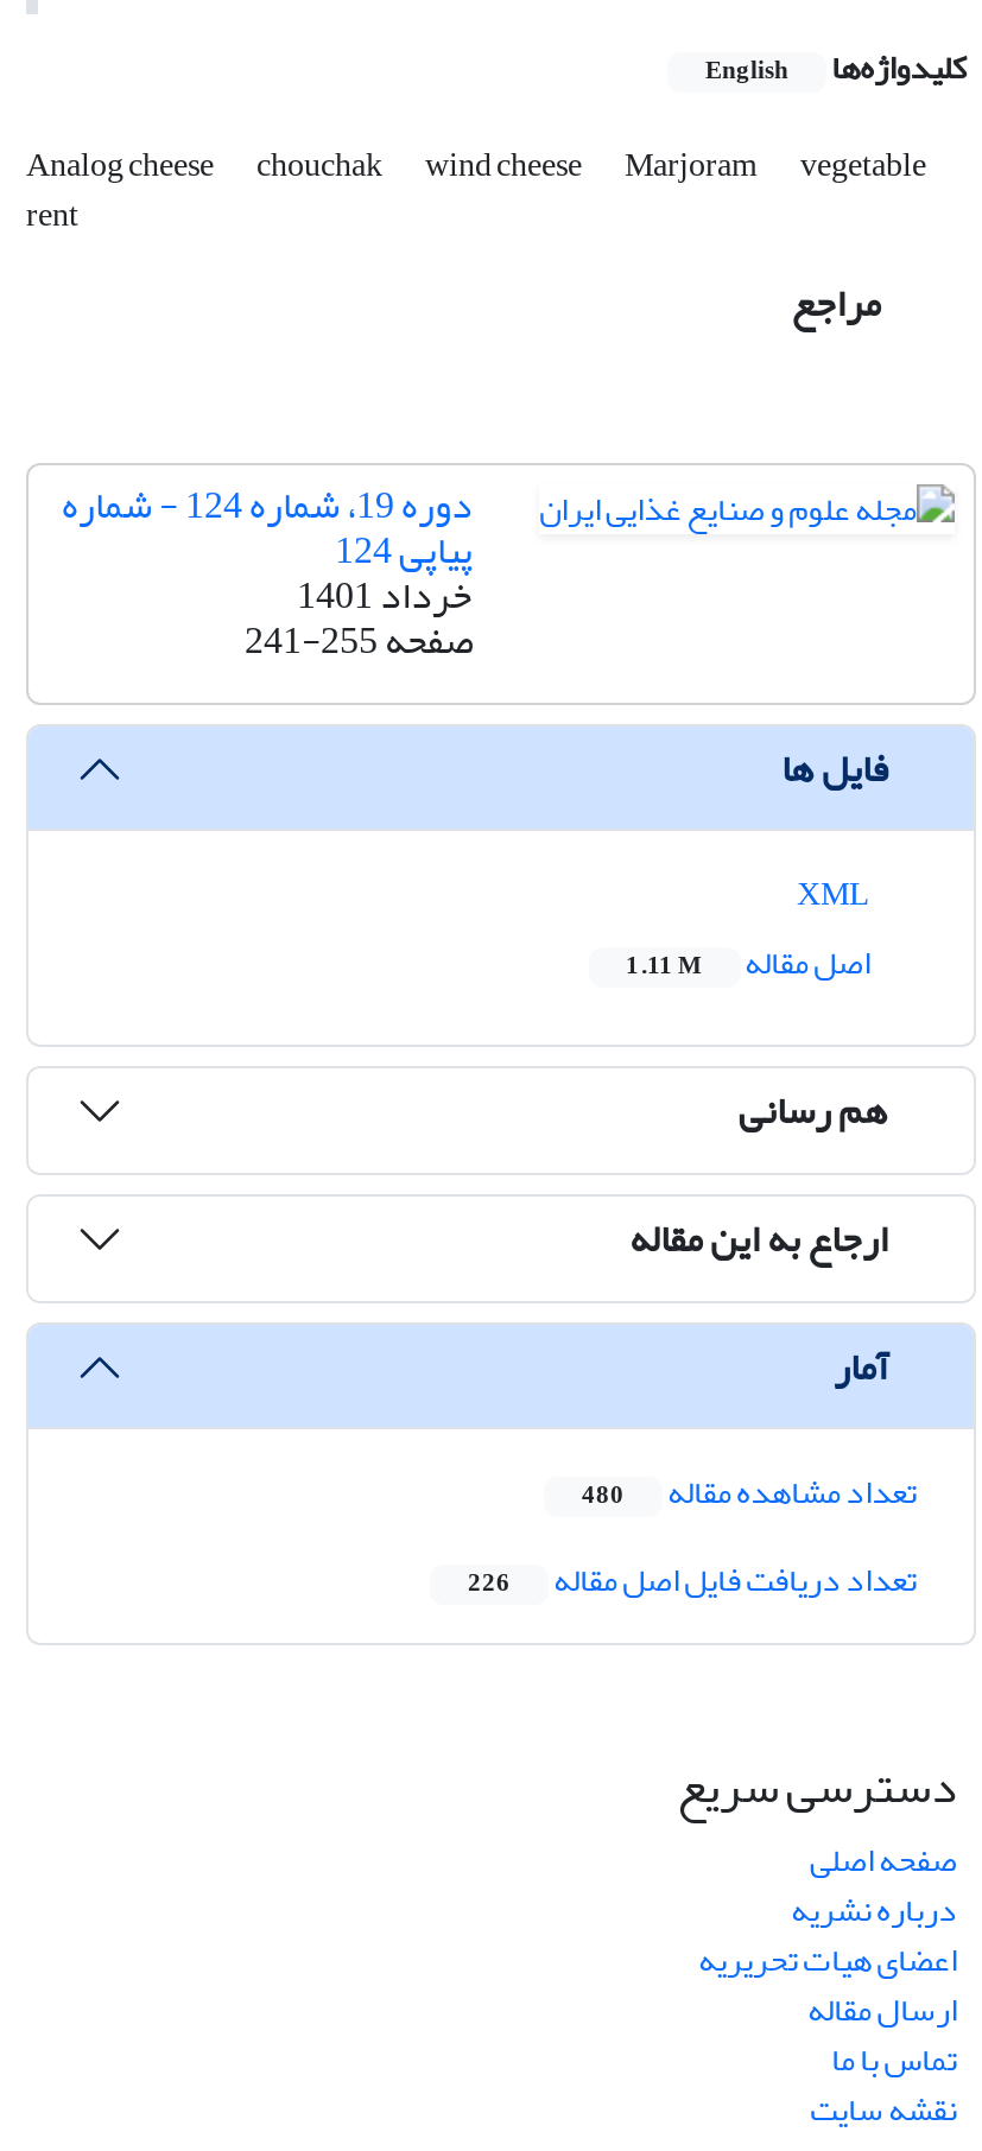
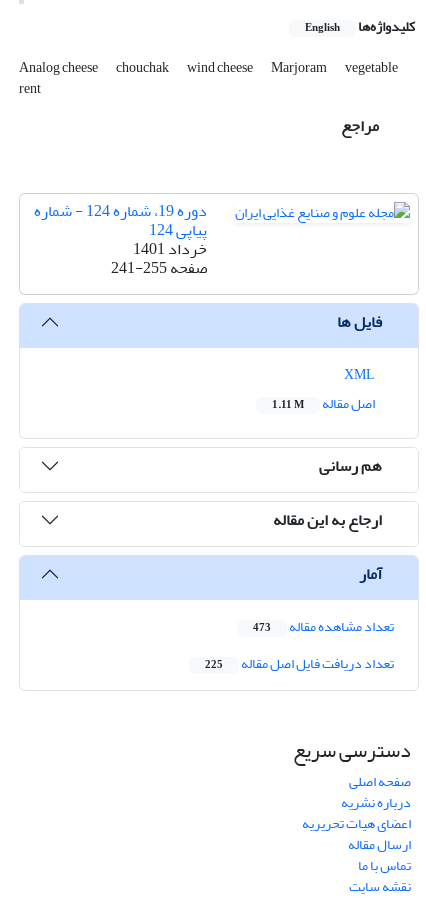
- تعداد مشاهده مقاله 480
+ تعداد مشاهده مقاله 473

- تعداد دریافت فایل اصل مقاله 226
+ تعداد دریافت فایل اصل مقاله 225
